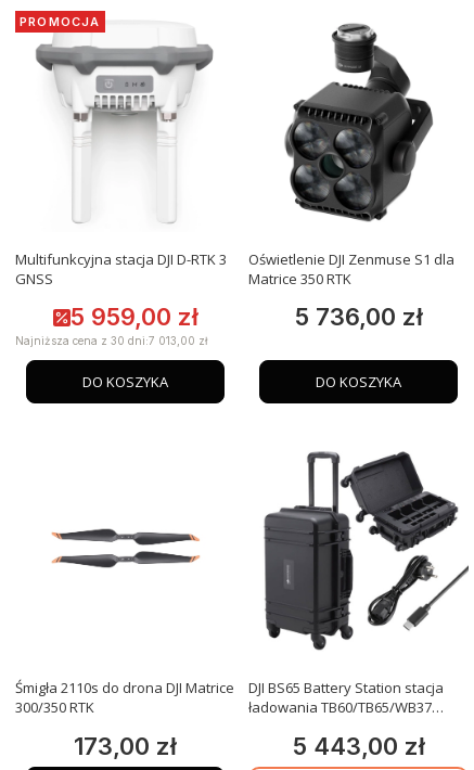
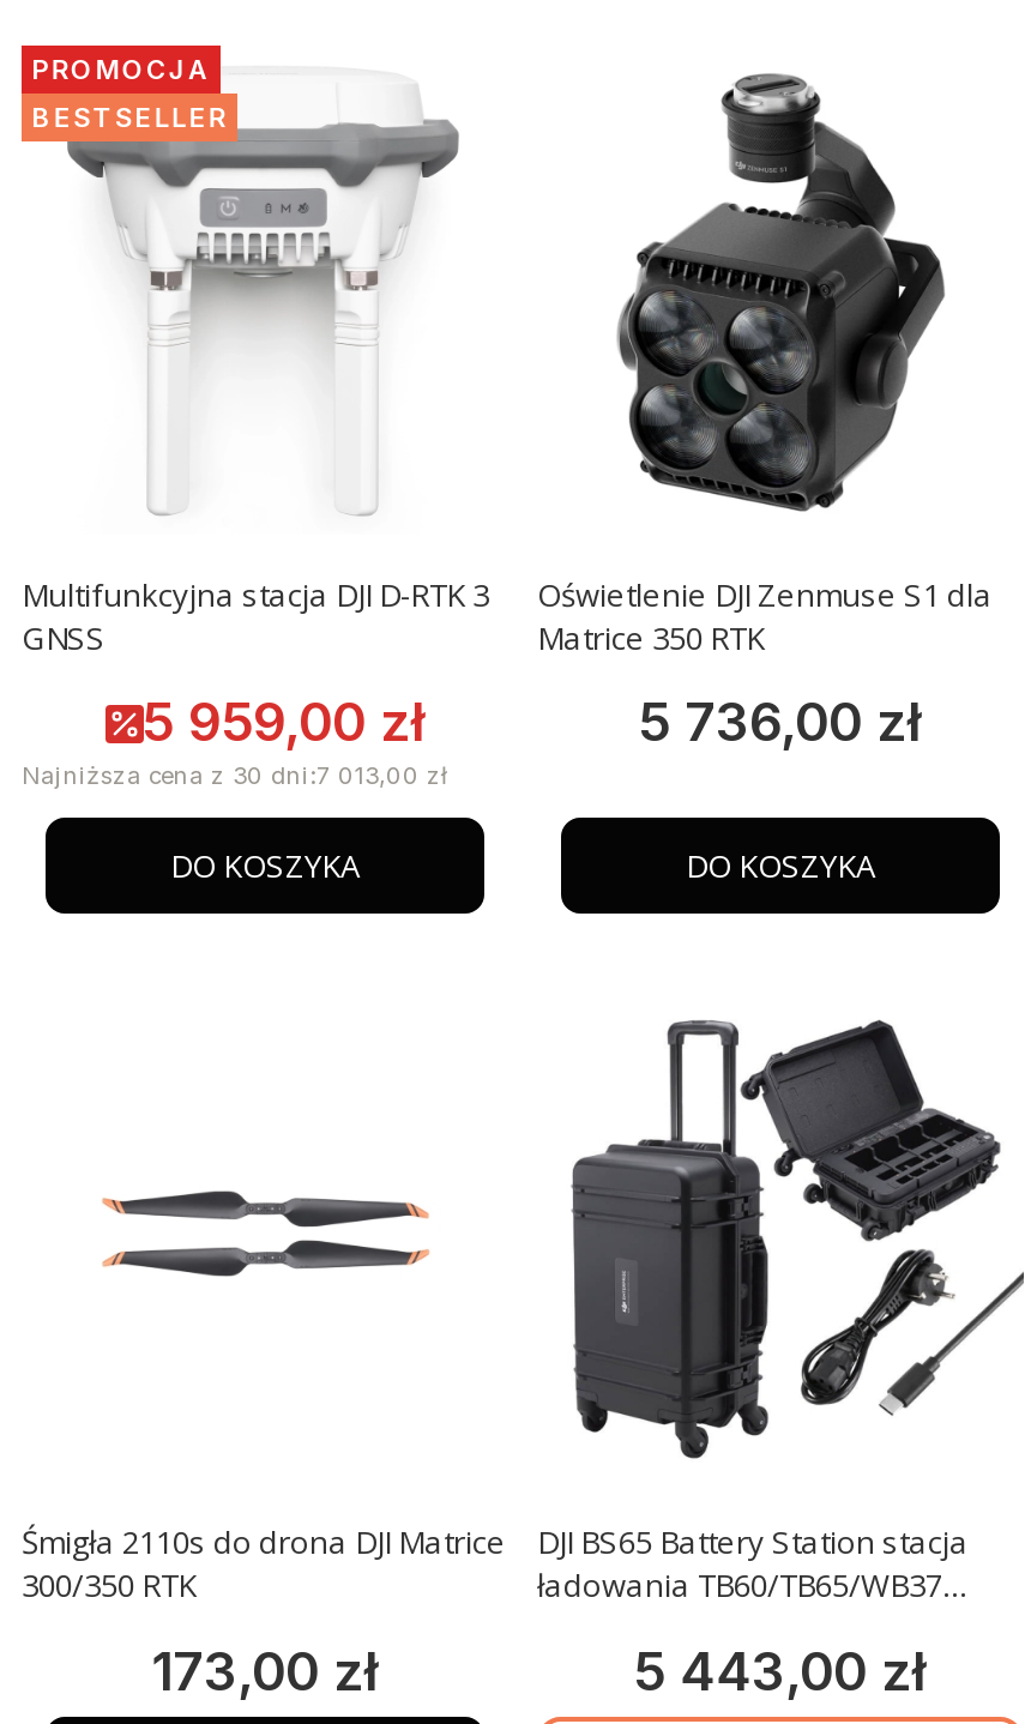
+ BESTSELLER
